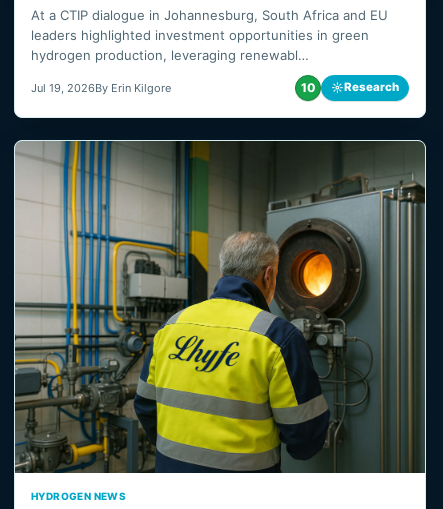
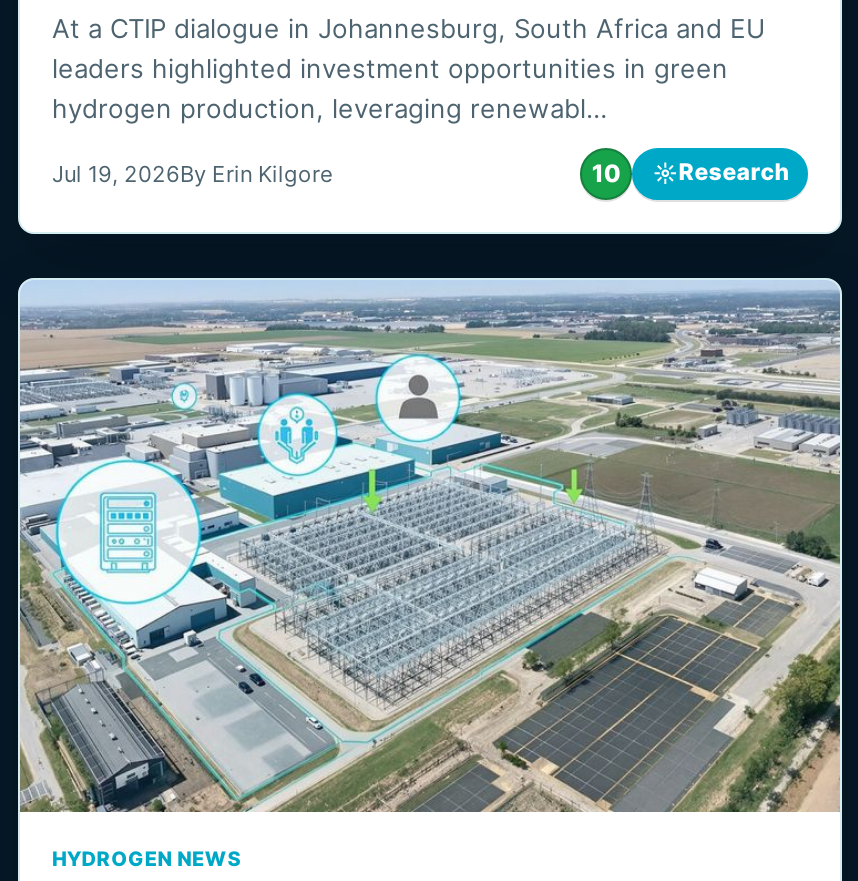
- [image]
+ [image]
